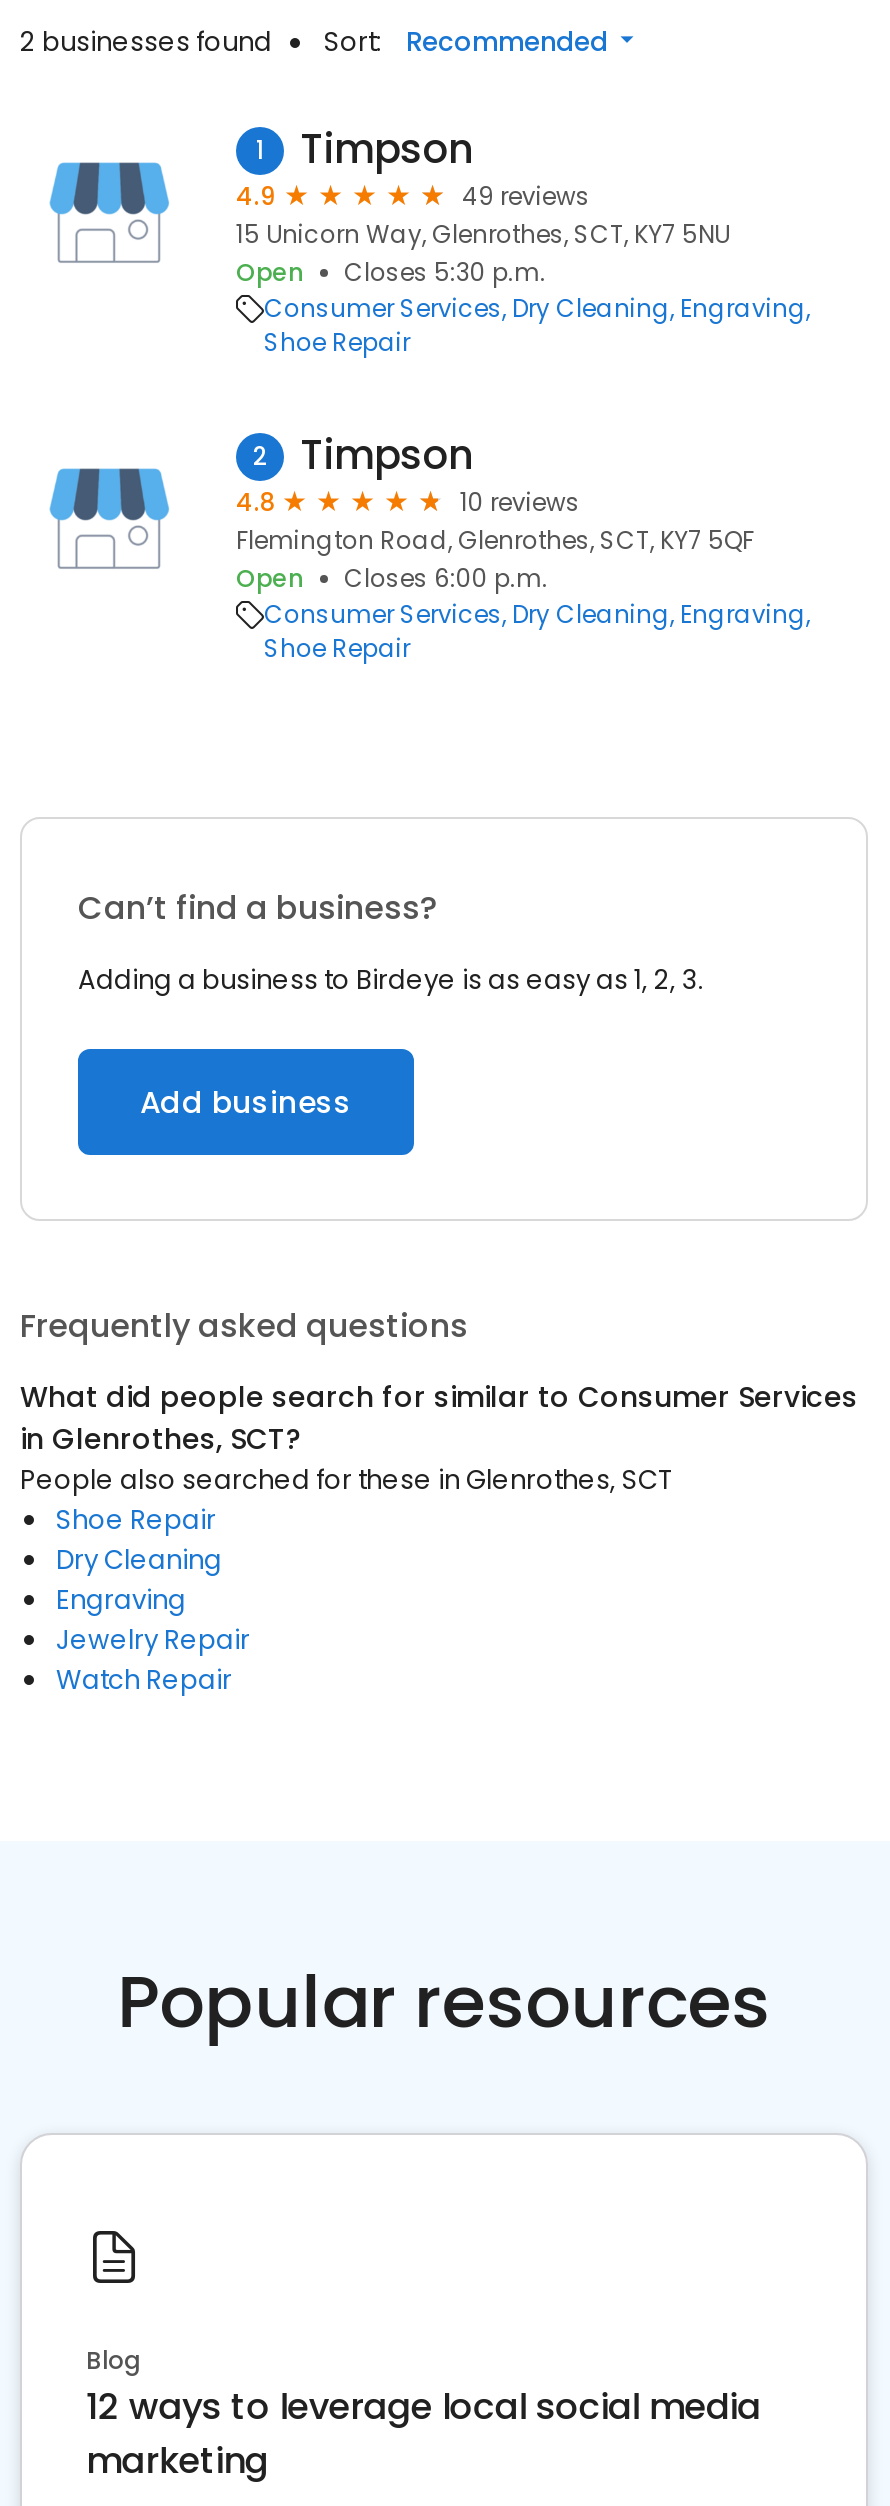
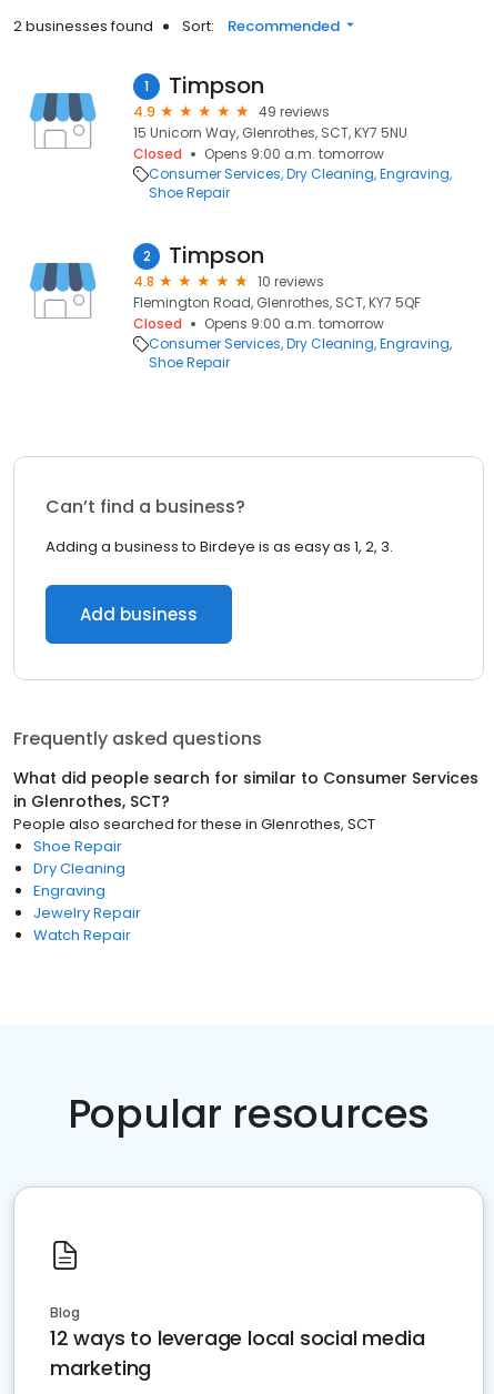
- Open
- Closes 5:30 p.m.
+ Closed
+ Opens 9:00 a.m. tomorrow

- Open
- Closes 6:00 p.m.
+ Closed
+ Opens 9:00 a.m. tomorrow
